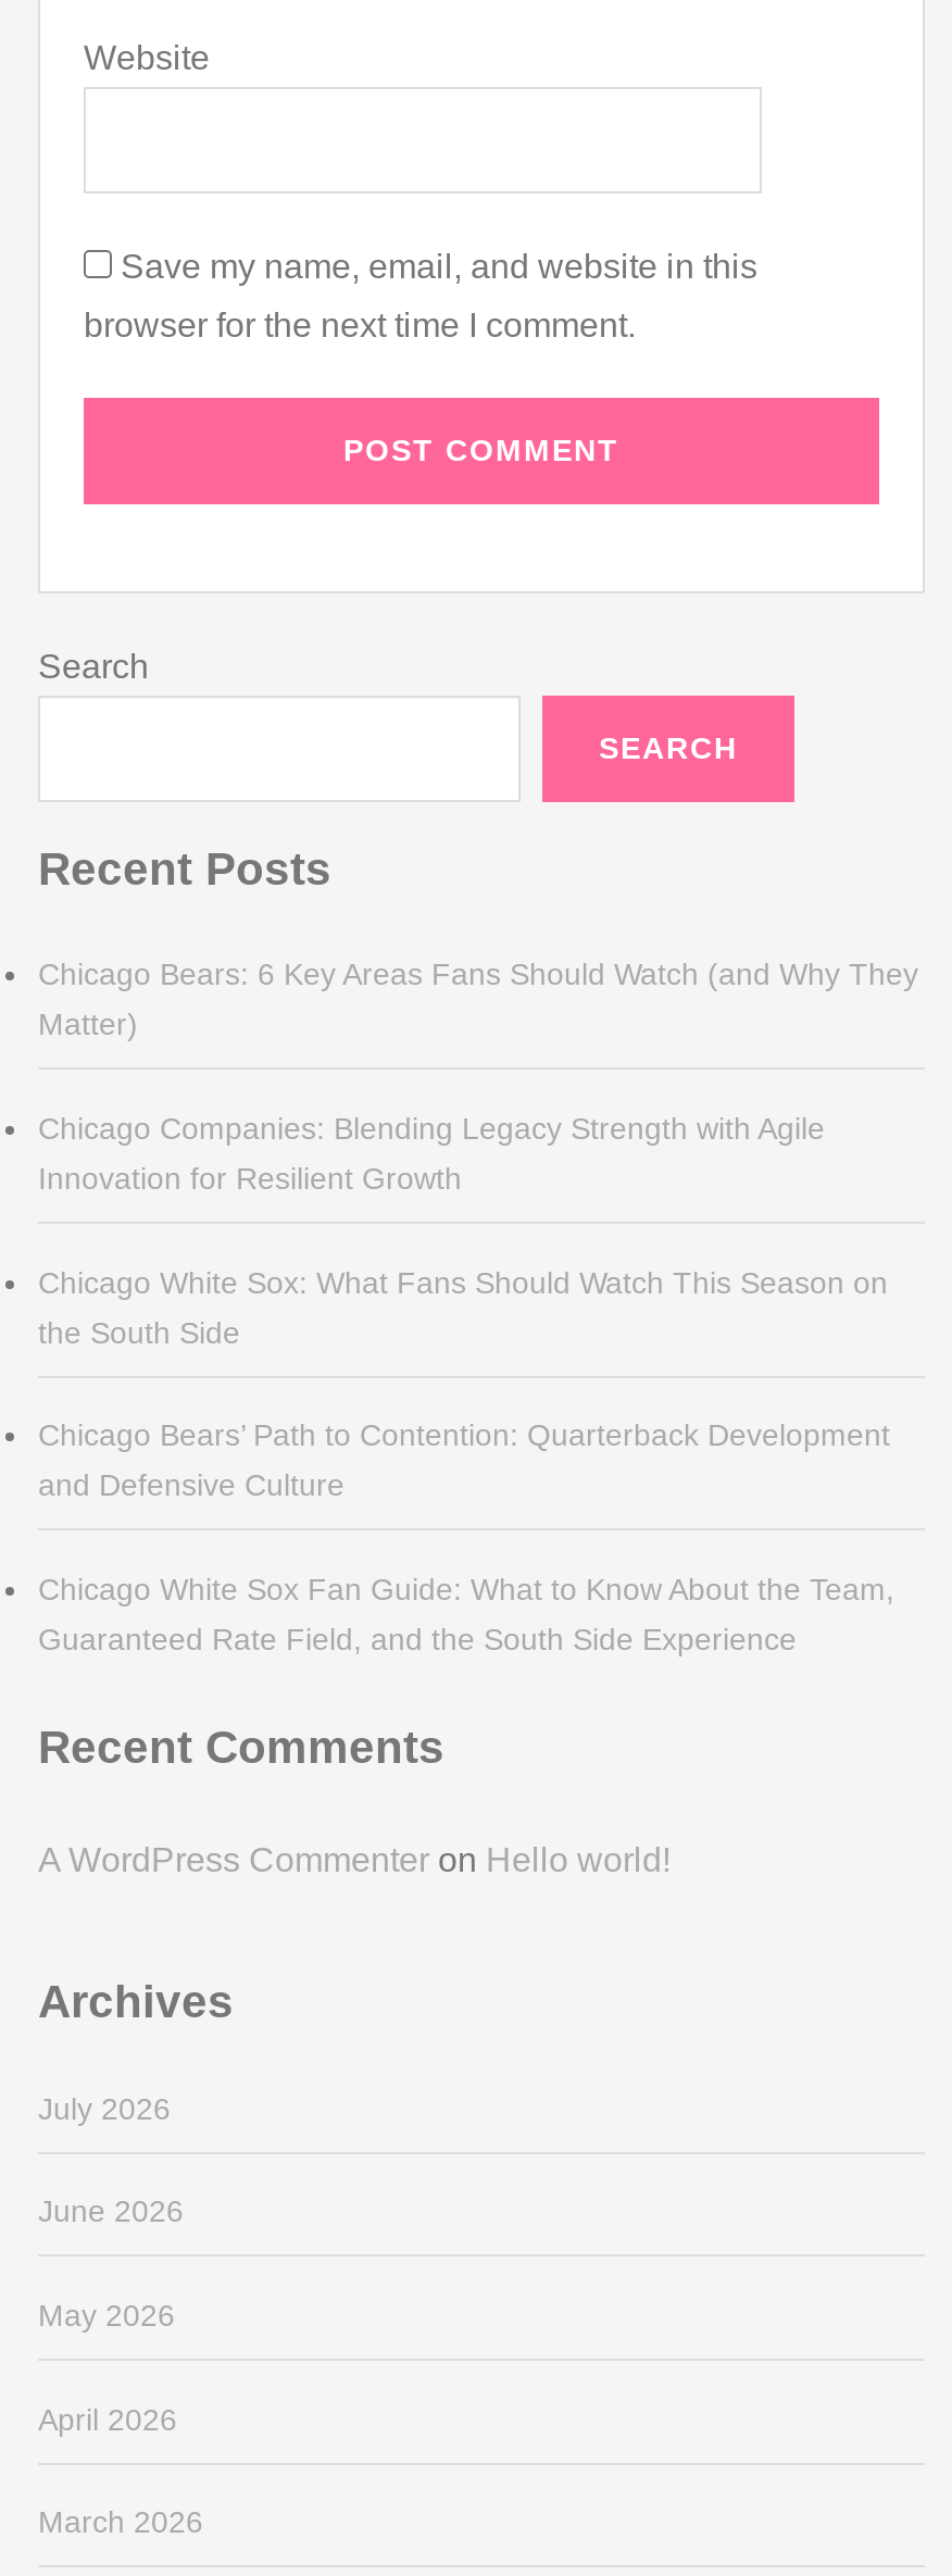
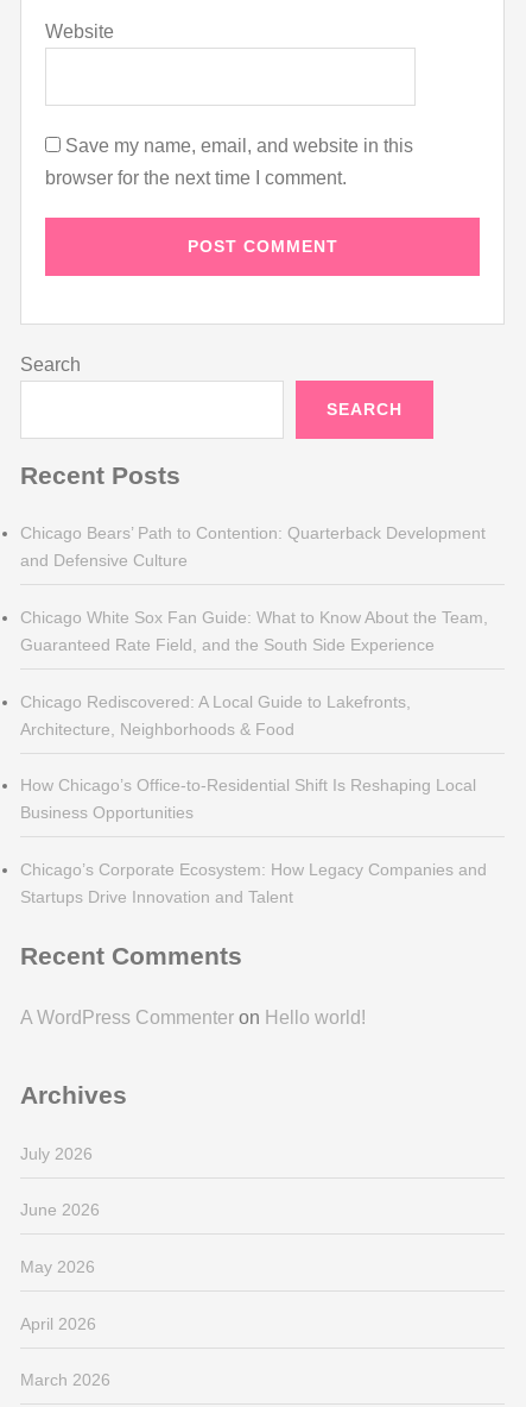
- Chicago Bears: 6 Key Areas Fans Should Watch (and Why They
- Matter)
- Chicago Companies: Blending Legacy Strength with Agile
- Innovation for Resilient Growth
- Chicago White Sox: What Fans Should Watch This Season on
- the South Side

moved up: Chicago Bears’ Path to Contention: Quarterback Development | and Defensive Culture | Chicago White Sox Fan Guide: What to Know About the Team, | Guaranteed Rate Field, and the South Side Experience

+ Chicago Rediscovered: A Local Guide to Lakefronts,
+ Architecture, Neighborhoods & Food
+ How Chicago’s Office-to-Residential Shift Is Reshaping Local
+ Business Opportunities
+ Chicago’s Corporate Ecosystem: How Legacy Companies and
+ Startups Drive Innovation and Talent
